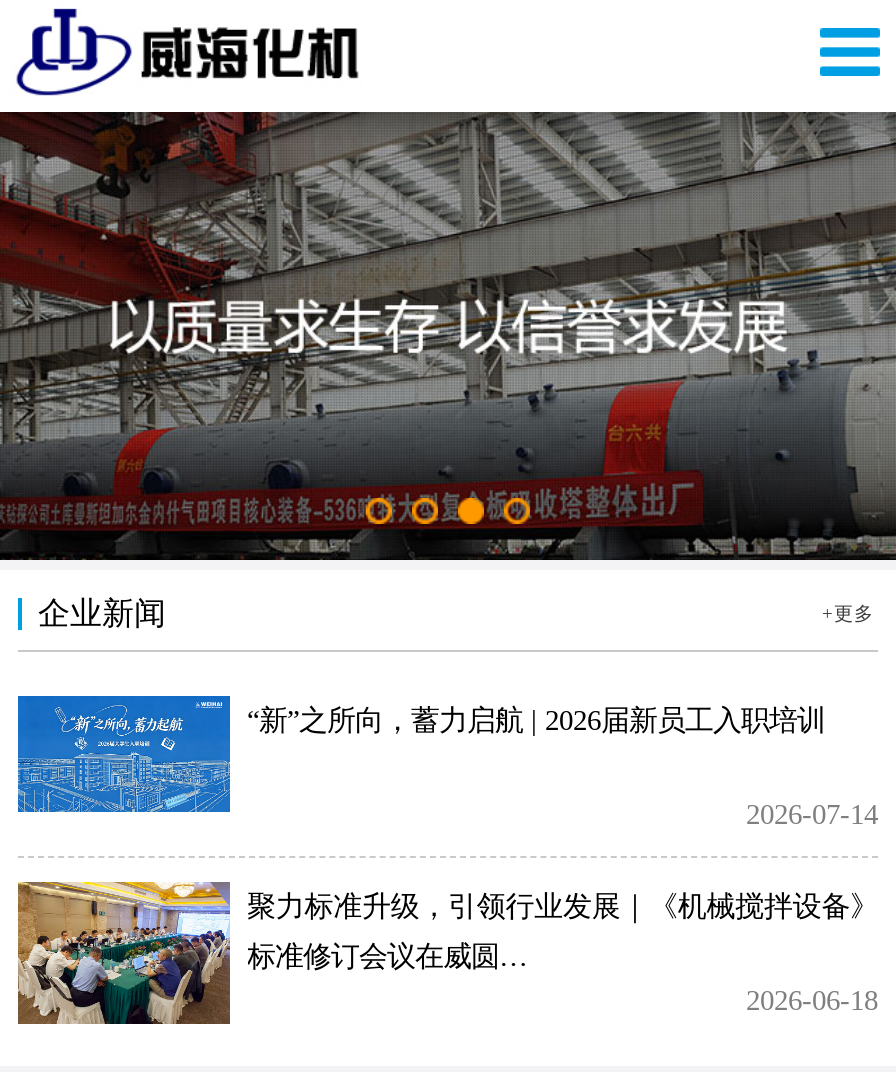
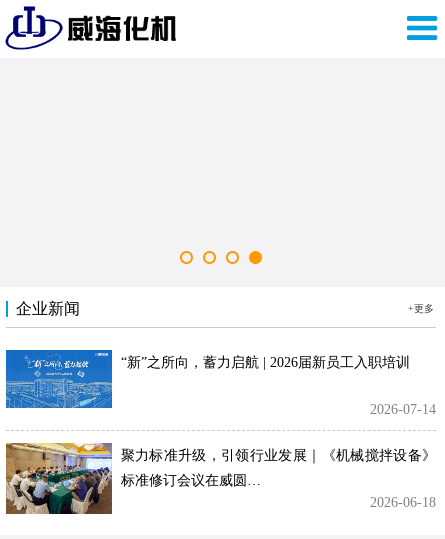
- [image]
